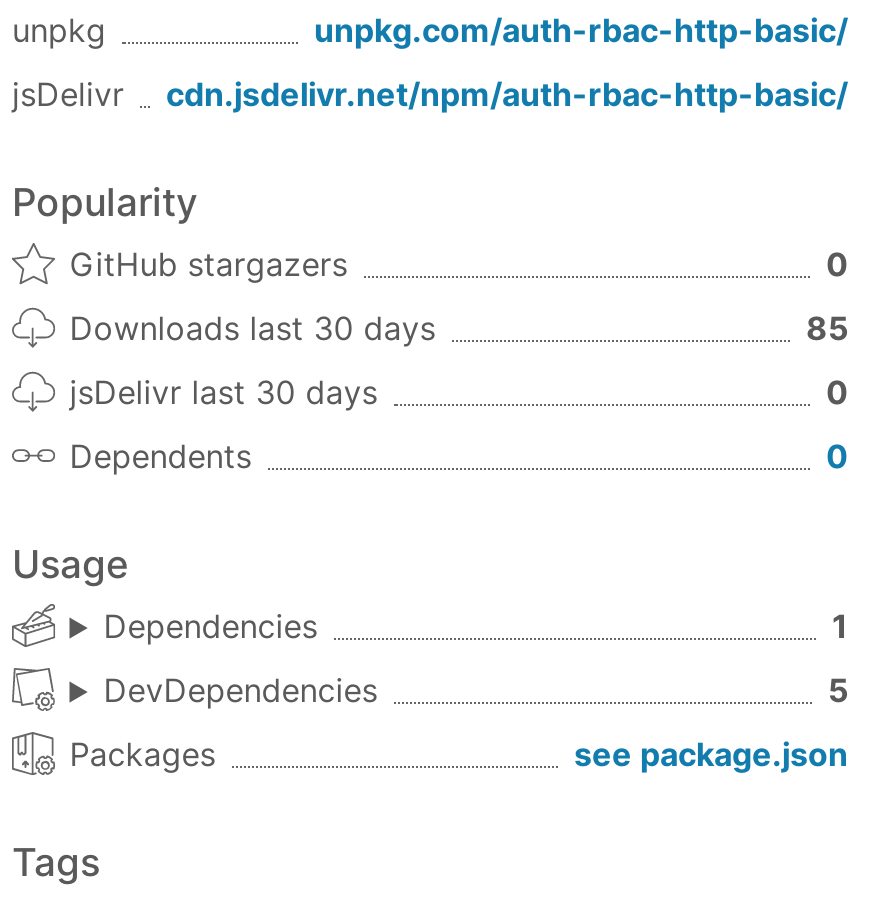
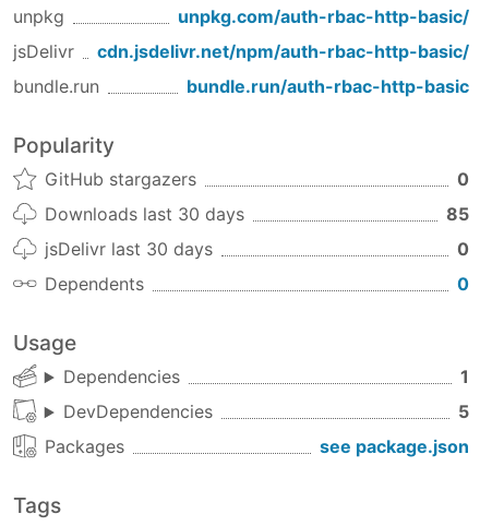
+ bundle.run
+ bundle.run/auth-rbac-http-basic
